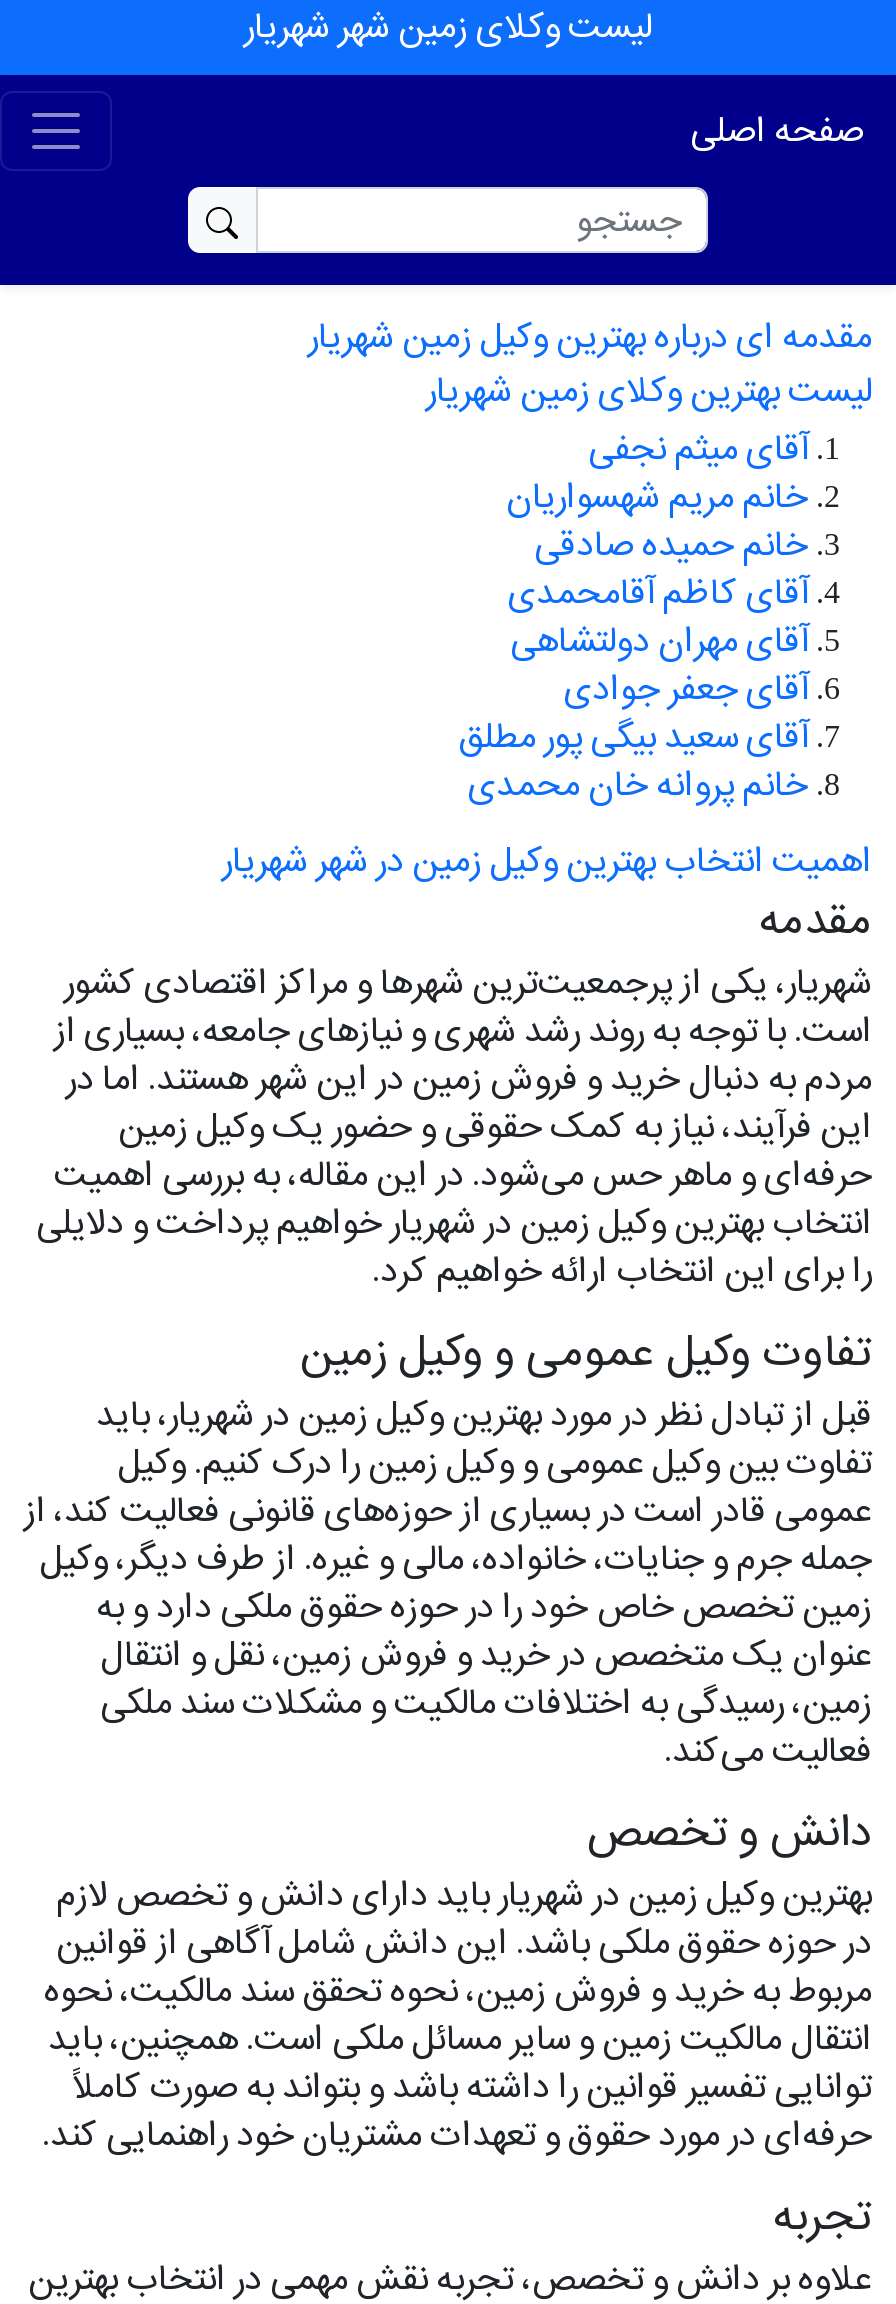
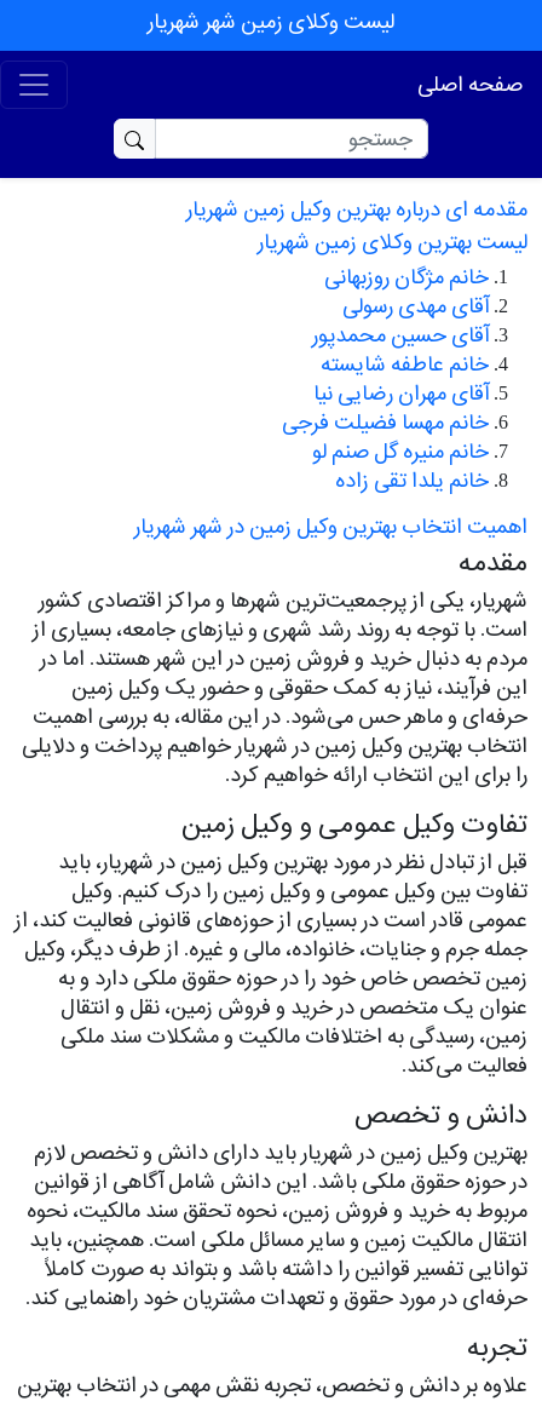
- آقای میثم نجفی
- خانم مریم شهسواریان
- خانم حمیده صادقی
- آقای کاظم آقامحمدی
- آقای مهران دولتشاهی
- آقای جعفر جوادی
- آقای سعید بیگی پور مطلق
- خانم پروانه خان محمدی
+ خانم مژگان روزبهانی
+ آقای مهدی رسولی
+ آقای حسین محمدپور
+ خانم عاطفه شایسته
+ آقای مهران رضایی نیا
+ خانم مهسا فضیلت فرجی
+ خانم منیره گل صنم لو
+ خانم یلدا تقی زاده
